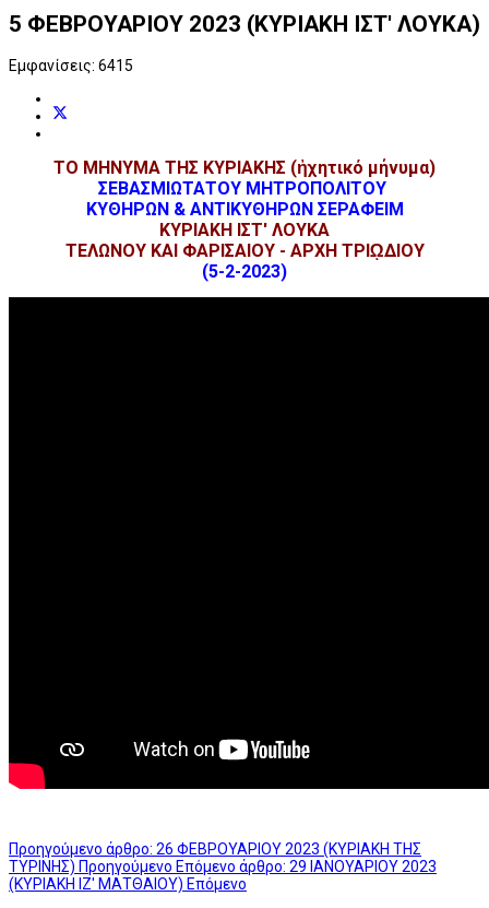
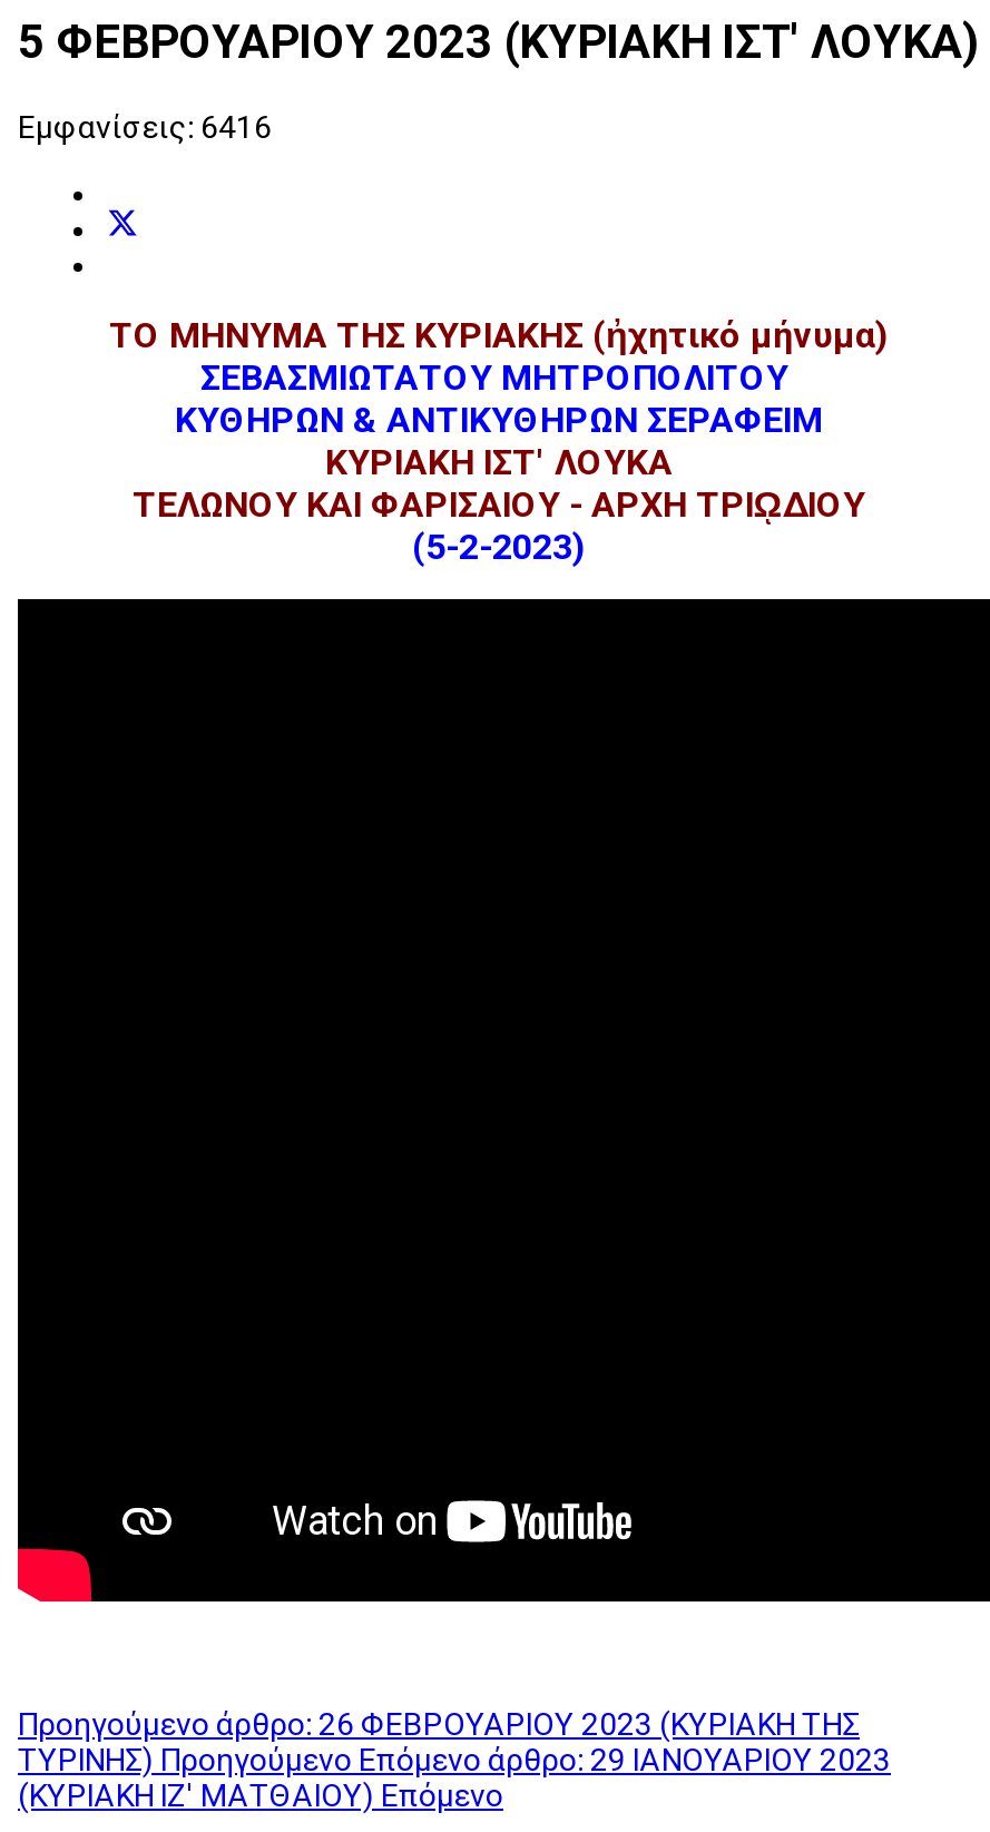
- Εμφανίσεις: 6415
+ Εμφανίσεις: 6416
